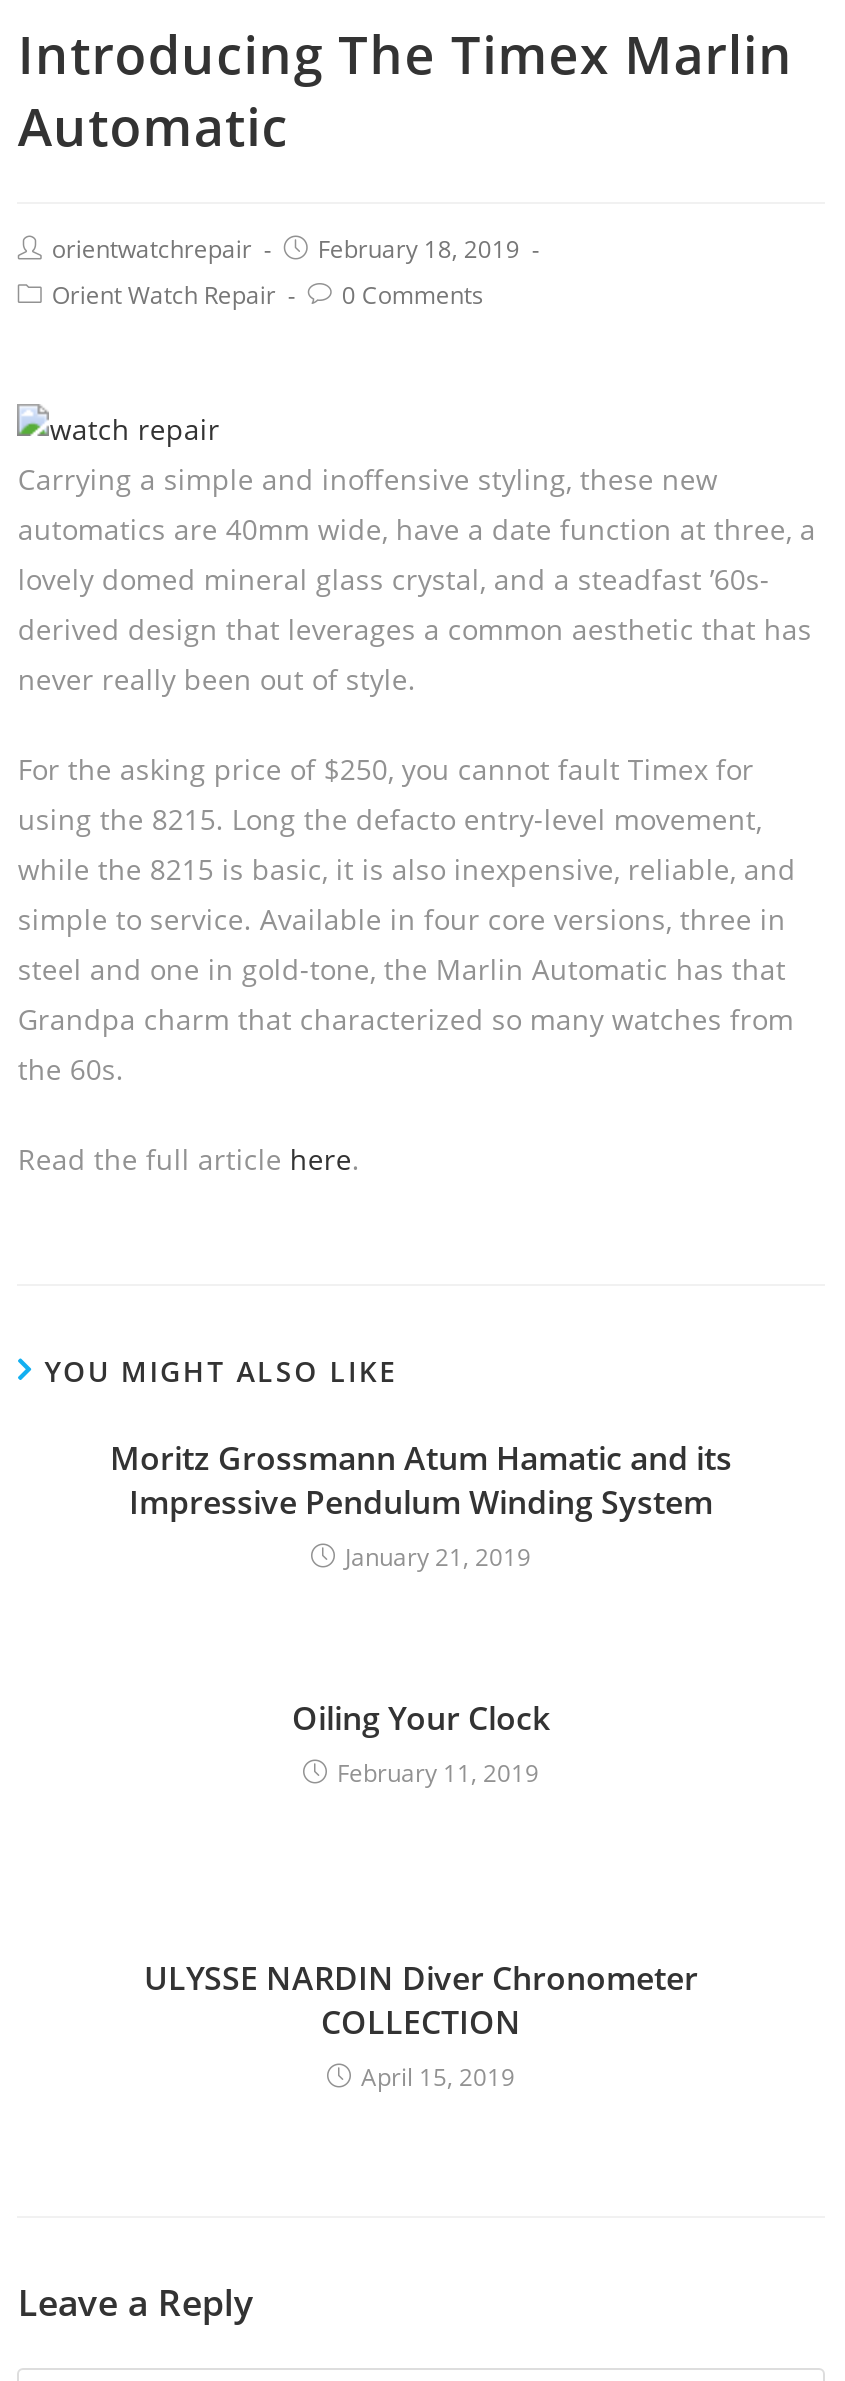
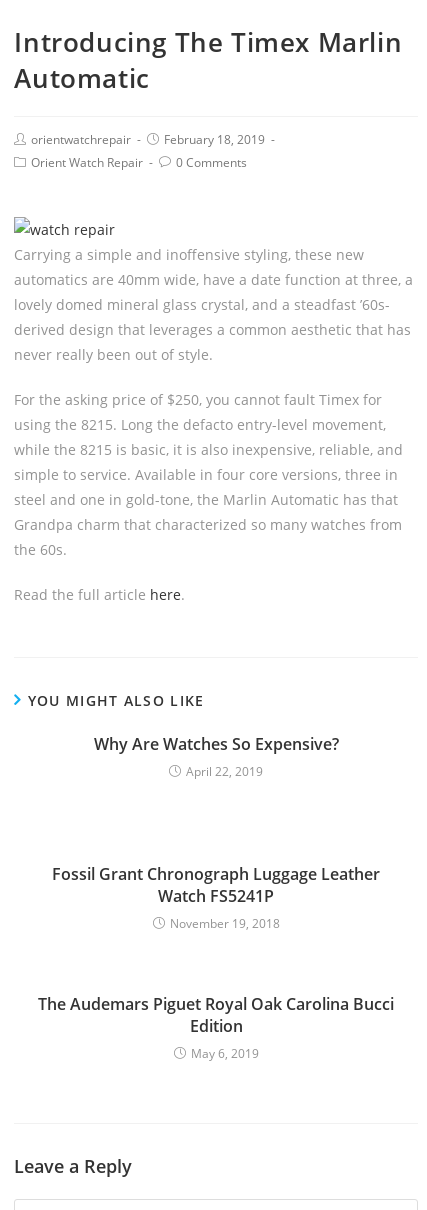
- Moritz Grossmann Atum Hamatic and its
- Impressive Pendulum Winding System
- January 21, 2019
+ Why Are Watches So Expensive?
+ April 22, 2019

- Oiling Your Clock
- February 11, 2019
+ Fossil Grant Chronograph Luggage Leather
+ Watch FS5241P
+ November 19, 2018

- ULYSSE NARDIN Diver Chronometer
- COLLECTION
- April 15, 2019
+ The Audemars Piguet Royal Oak Carolina Bucci
+ Edition
+ May 6, 2019
